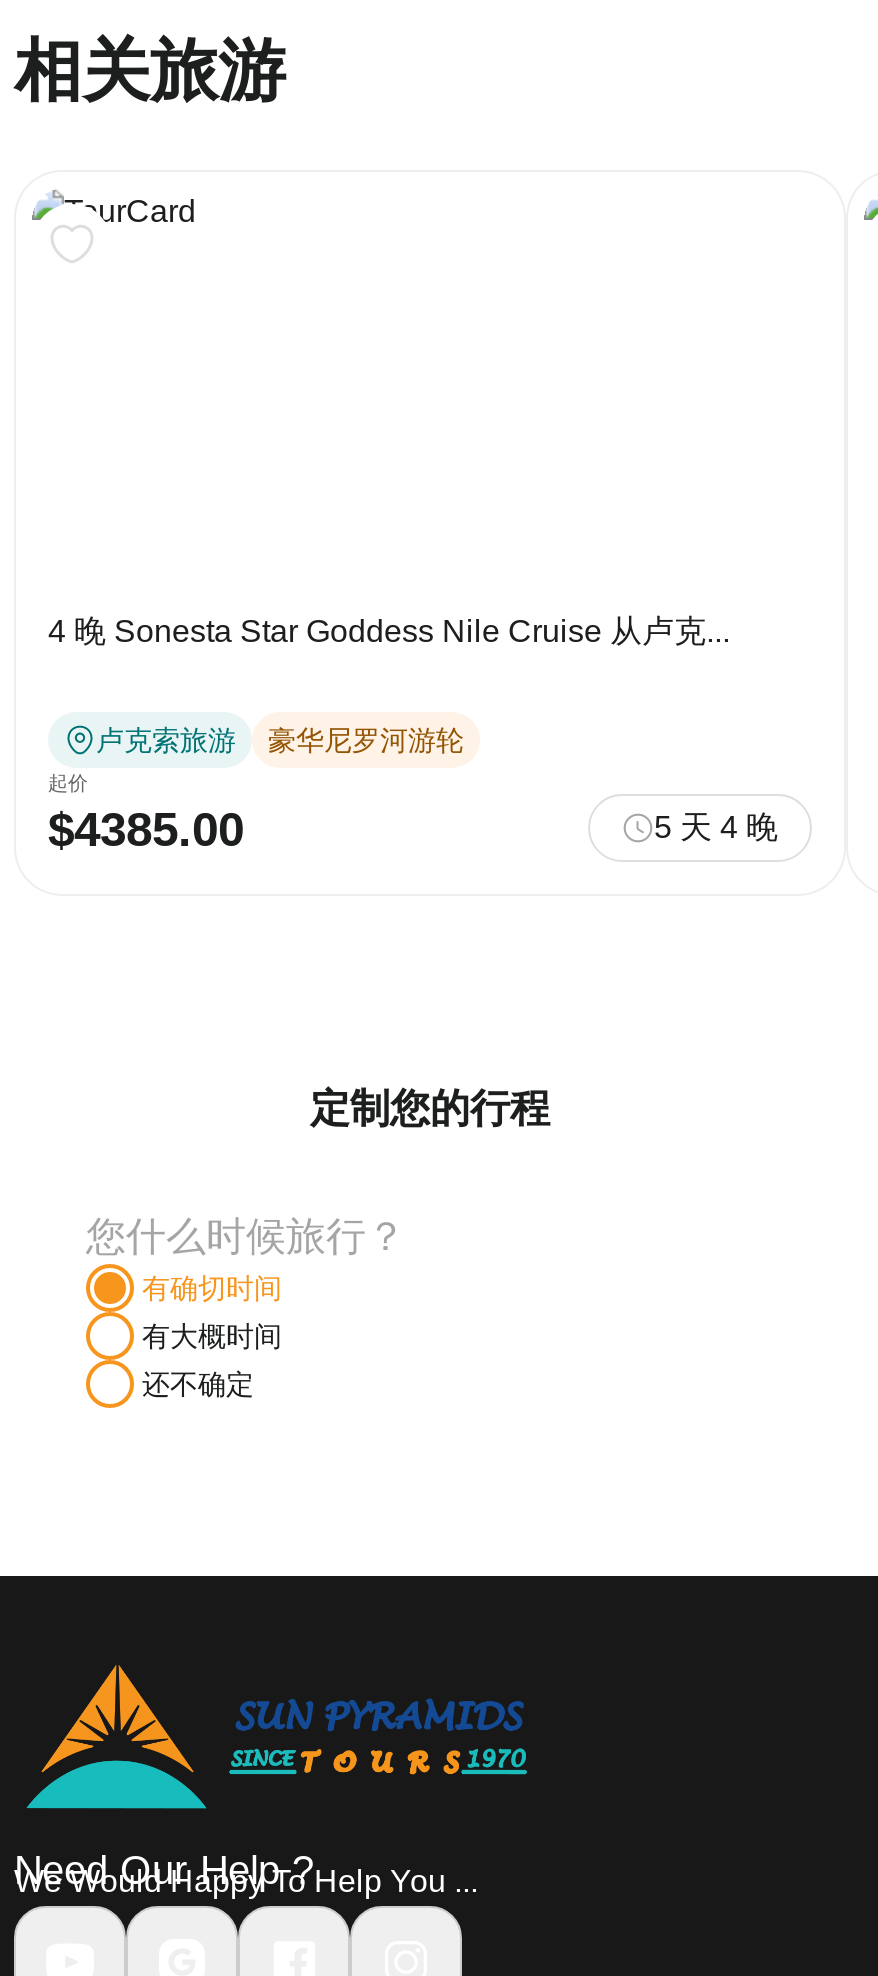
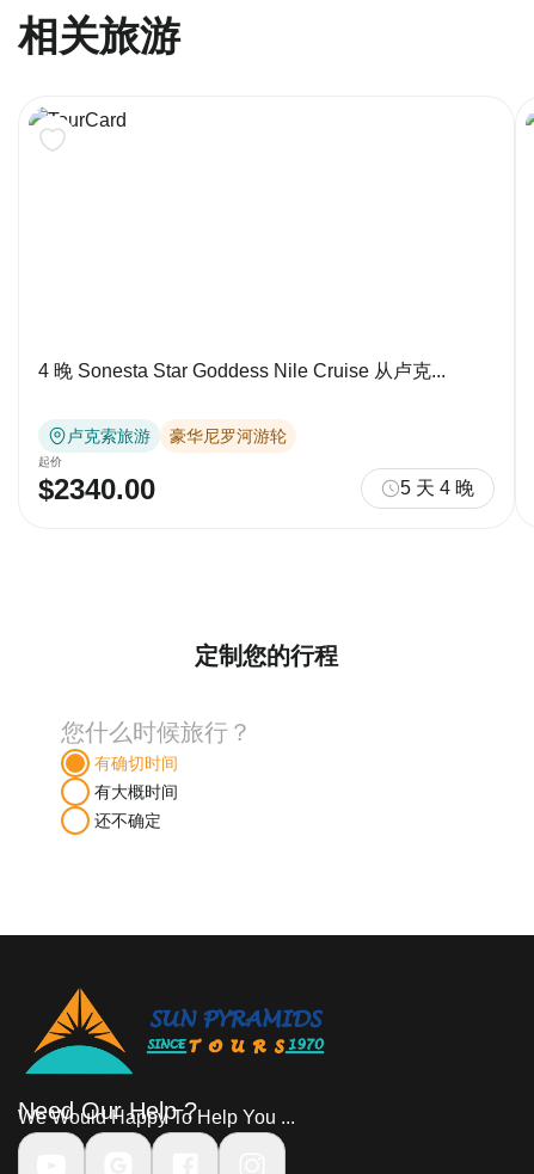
- $4385.00
+ $2340.00
